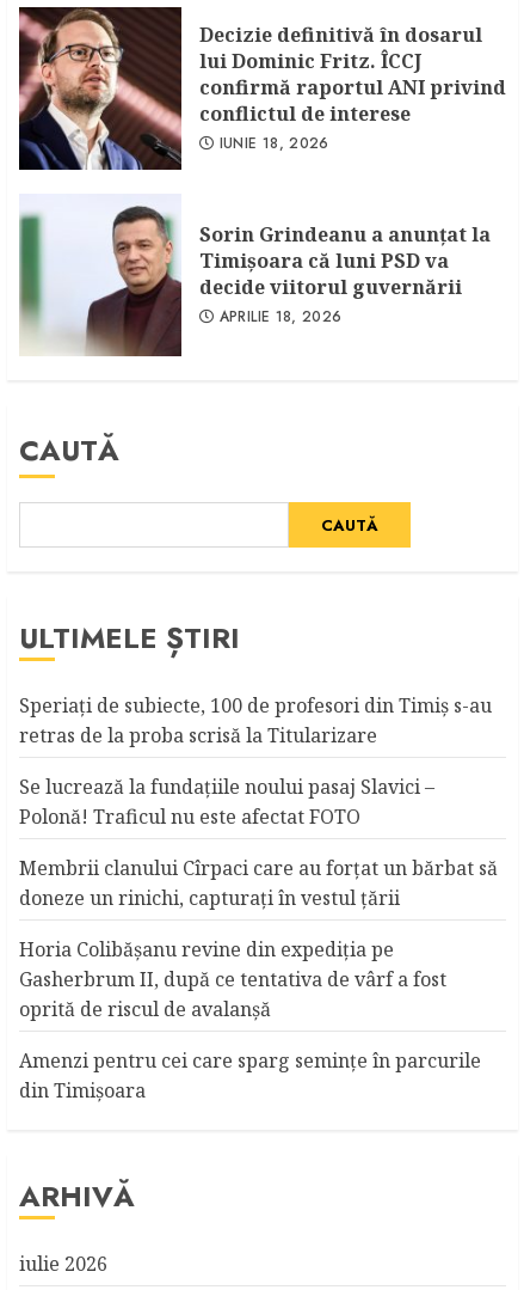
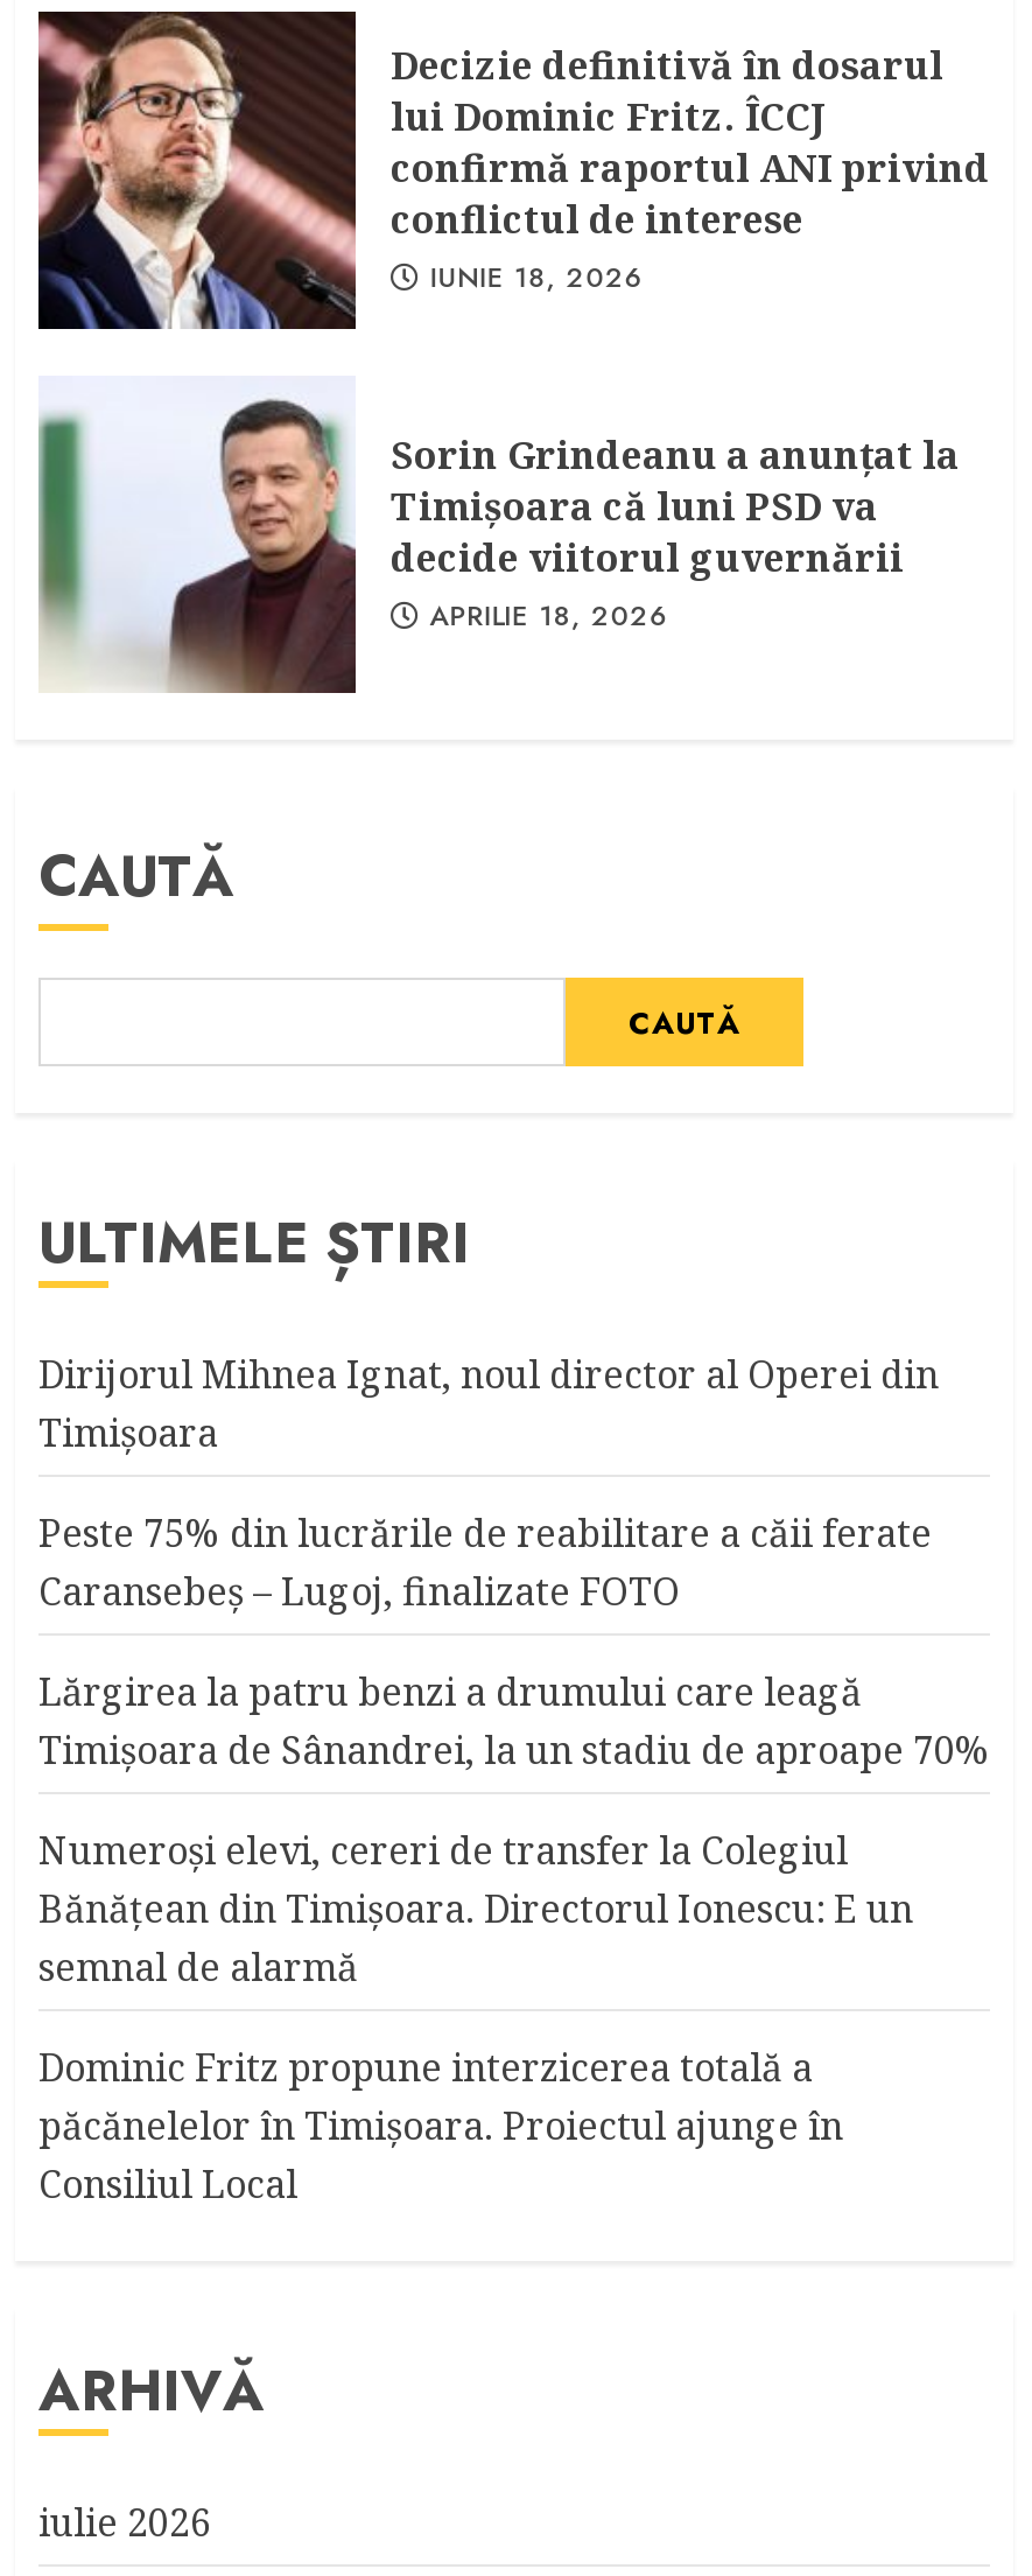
- Speriaţi de subiecte, 100 de profesori din Timiş s-au
- retras de la proba scrisă la Titularizare
+ Dirijorul Mihnea Ignat, noul director al Operei din
+ Timişoara

- Se lucrează la fundaţiile noului pasaj Slavici –
- Polonă! Traficul nu este afectat FOTO
+ Peste 75% din lucrările de reabilitare a căii ferate
+ Caransebeş – Lugoj, finalizate FOTO

- Membrii clanului Cîrpaci care au forţat un bărbat să
- doneze un rinichi, capturaţi în vestul ţării
+ Lărgirea la patru benzi a drumului care leagă
+ Timișoara de Sânandrei, la un stadiu de aproape 70%

- Horia Colibășanu revine din expediția pe
- Gasherbrum II, după ce tentativa de vârf a fost
- oprită de riscul de avalanșă
+ Numeroşi elevi, cereri de transfer la Colegiul
+ Bănăţean din Timişoara. Directorul Ionescu: E un
+ semnal de alarmă

- Amenzi pentru cei care sparg seminţe în parcurile
- din Timişoara
+ Dominic Fritz propune interzicerea totală a
+ păcănelelor în Timișoara. Proiectul ajunge în
+ Consiliul Local
